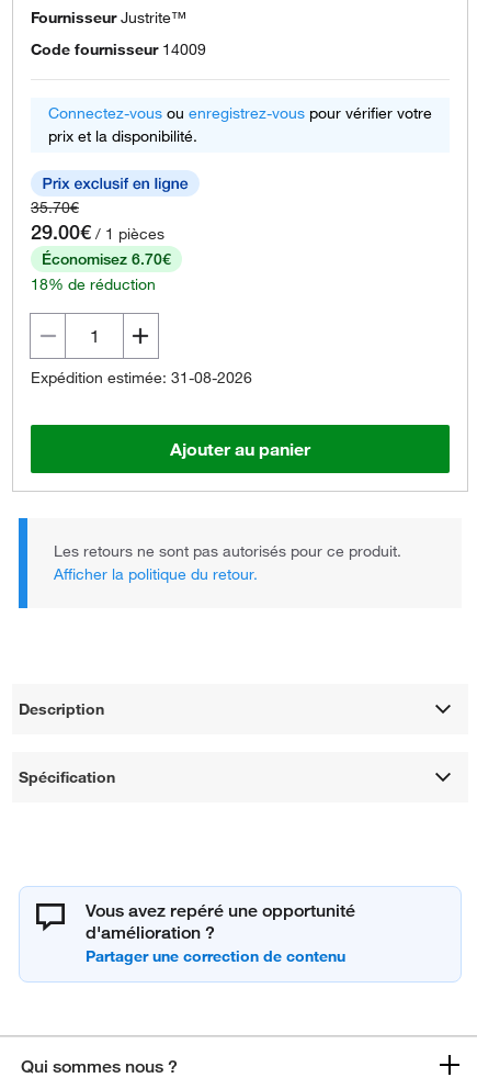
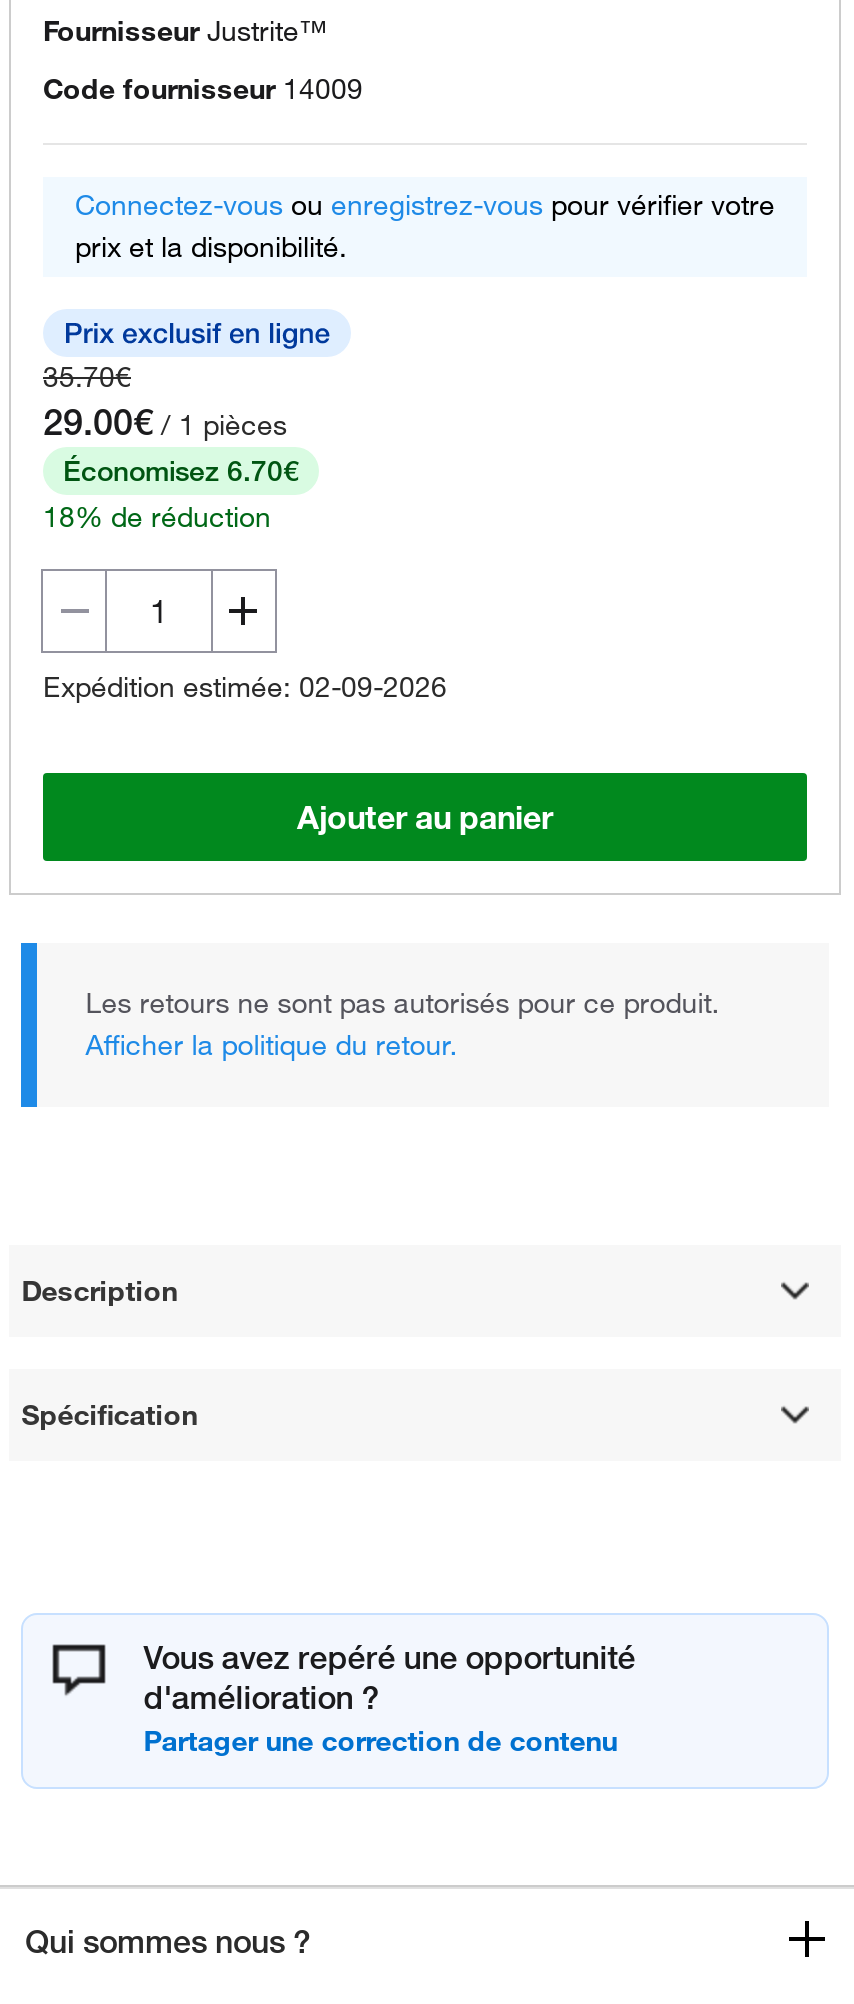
- Expédition estimée: 31-08-2026
+ Expédition estimée: 02-09-2026
